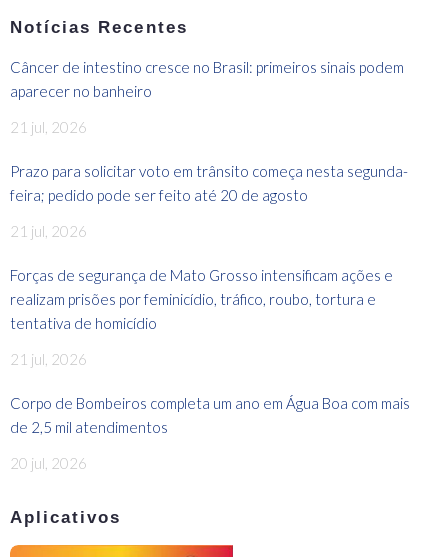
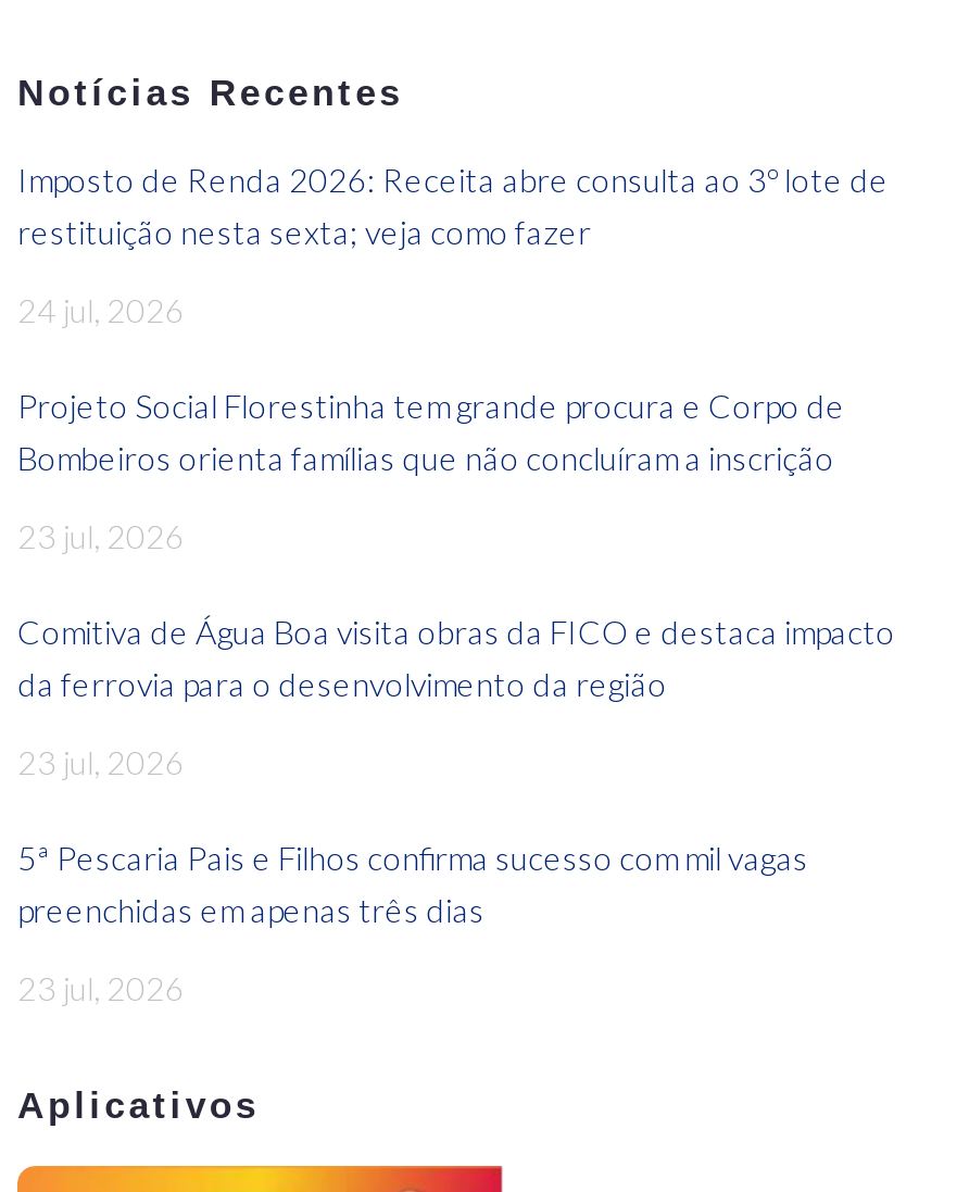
- Câncer de intestino cresce no Brasil: primeiros sinais podem
- aparecer no banheiro
+ Imposto de Renda 2026: Receita abre consulta ao 3º lote de
+ restituição nesta sexta; veja como fazer

- 21 jul, 2026
+ 24 jul, 2026

- Prazo para solicitar voto em trânsito começa nesta segunda-
- feira; pedido pode ser feito até 20 de agosto
+ Projeto Social Florestinha tem grande procura e Corpo de
+ Bombeiros orienta famílias que não concluíram a inscrição

- 21 jul, 2026
+ 23 jul, 2026

- Forças de segurança de Mato Grosso intensificam ações e
- realizam prisões por feminicídio, tráfico, roubo, tortura e
- tentativa de homicídio
+ Comitiva de Água Boa visita obras da FICO e destaca impacto
+ da ferrovia para o desenvolvimento da região

- 21 jul, 2026
+ 23 jul, 2026

- Corpo de Bombeiros completa um ano em Água Boa com mais
- de 2,5 mil atendimentos
+ 5ª Pescaria Pais e Filhos confirma sucesso com mil vagas
+ preenchidas em apenas três dias

- 20 jul, 2026
+ 23 jul, 2026
